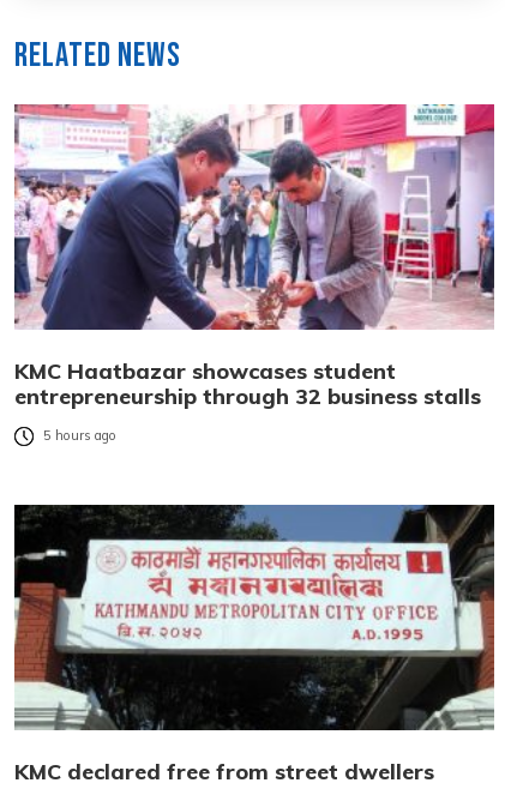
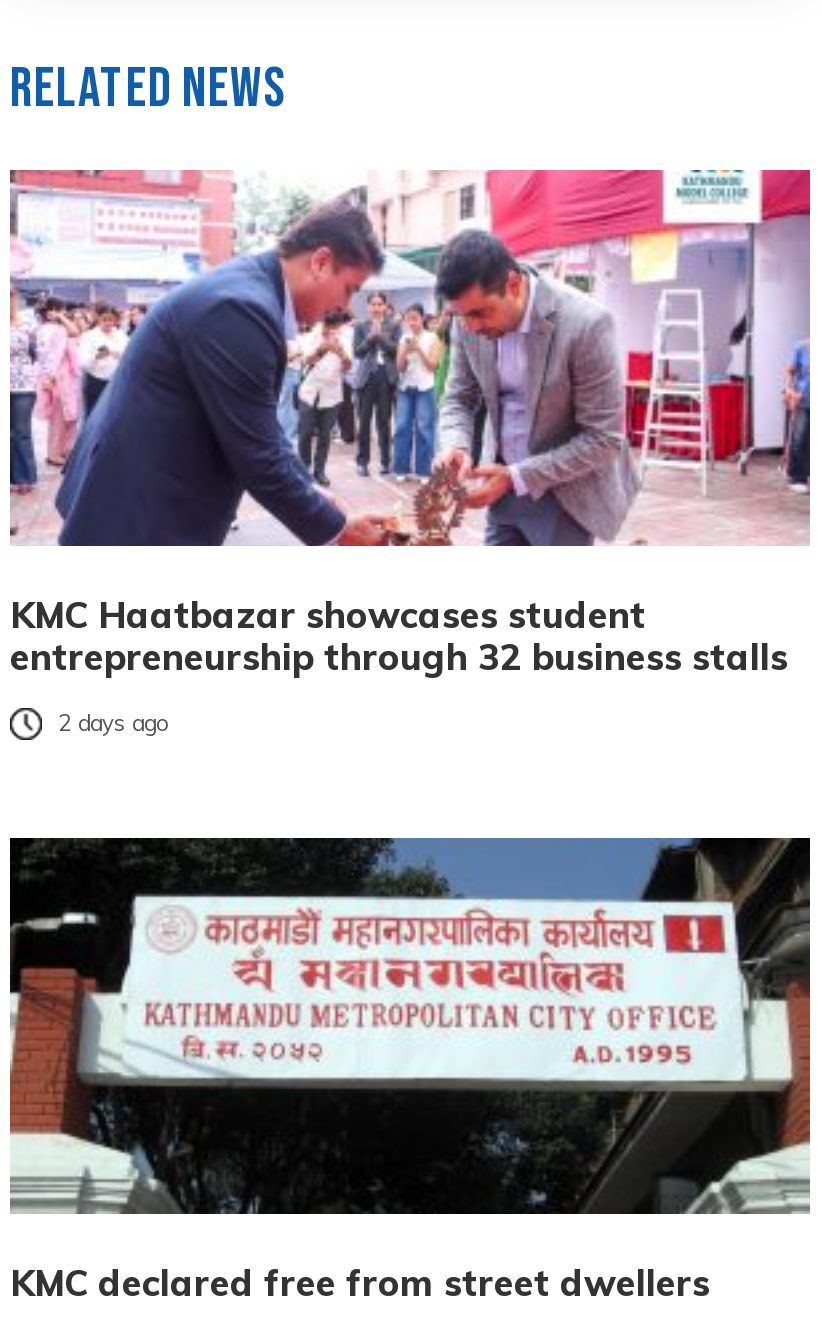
- 5 hours ago
+ 2 days ago
